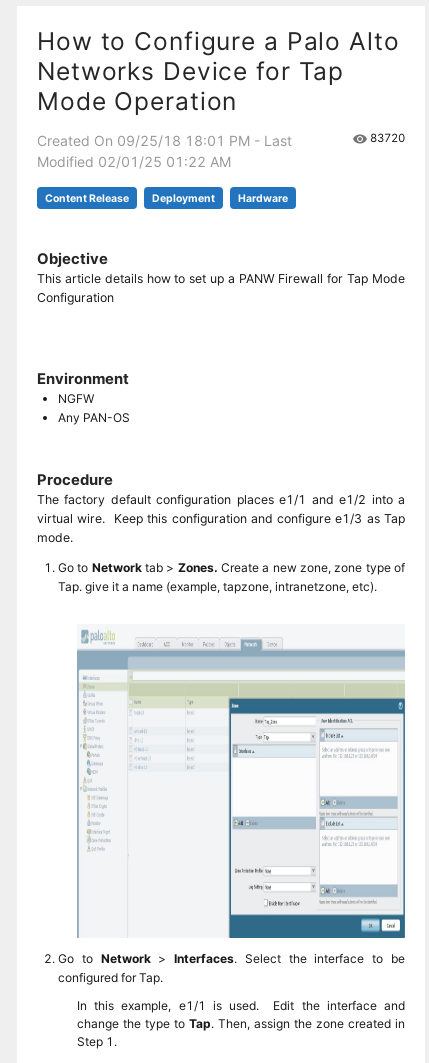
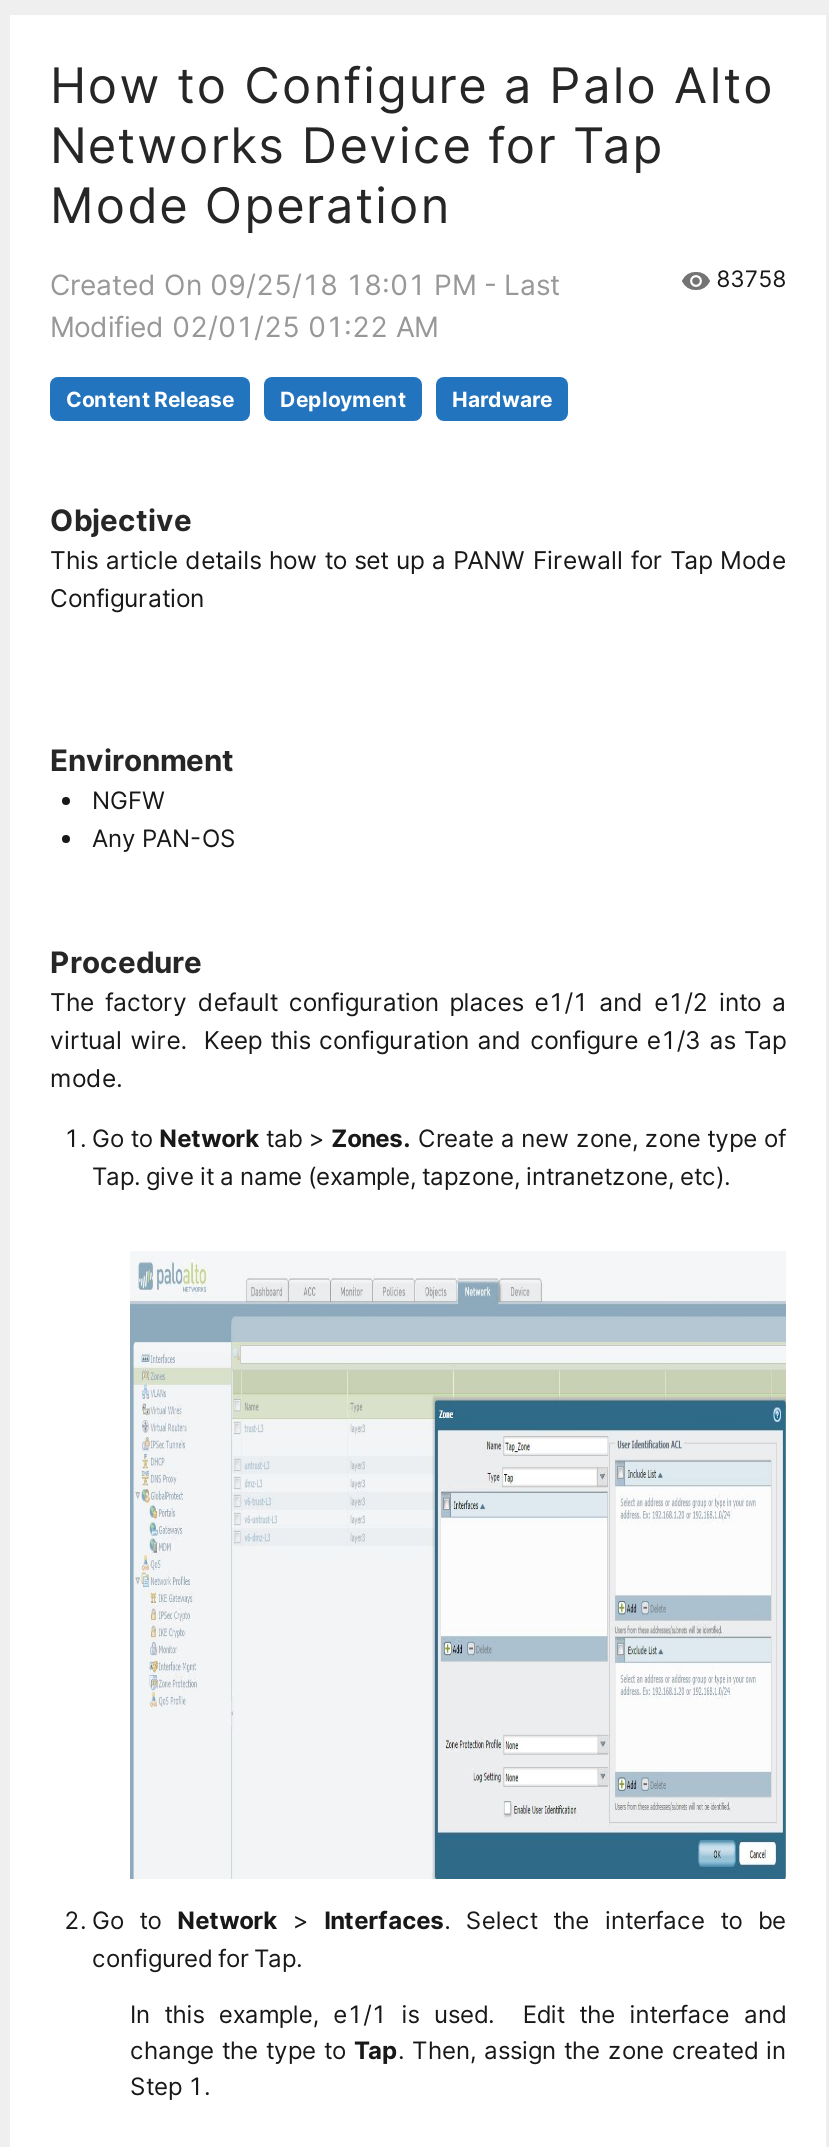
- 83720
+ 83758
